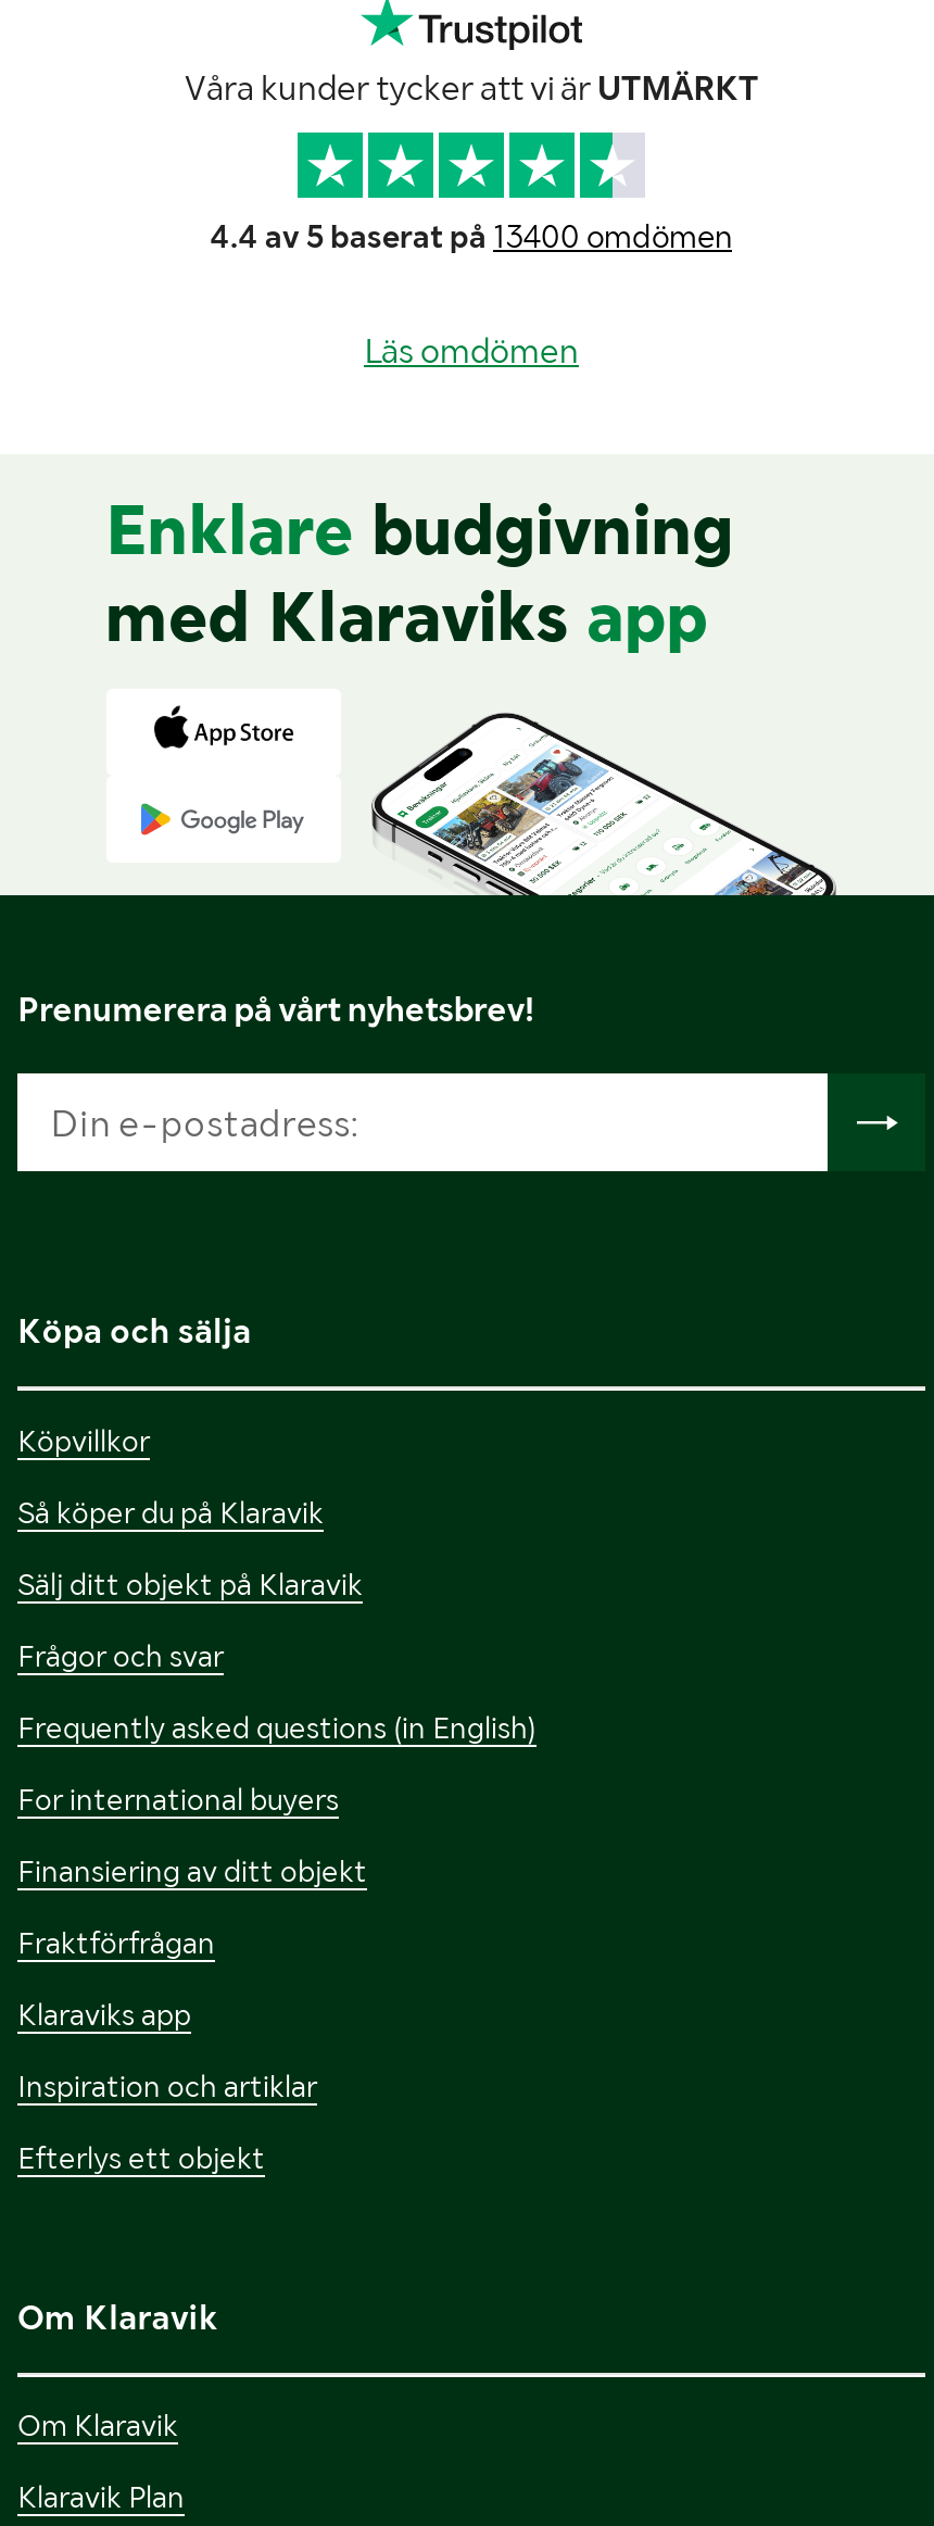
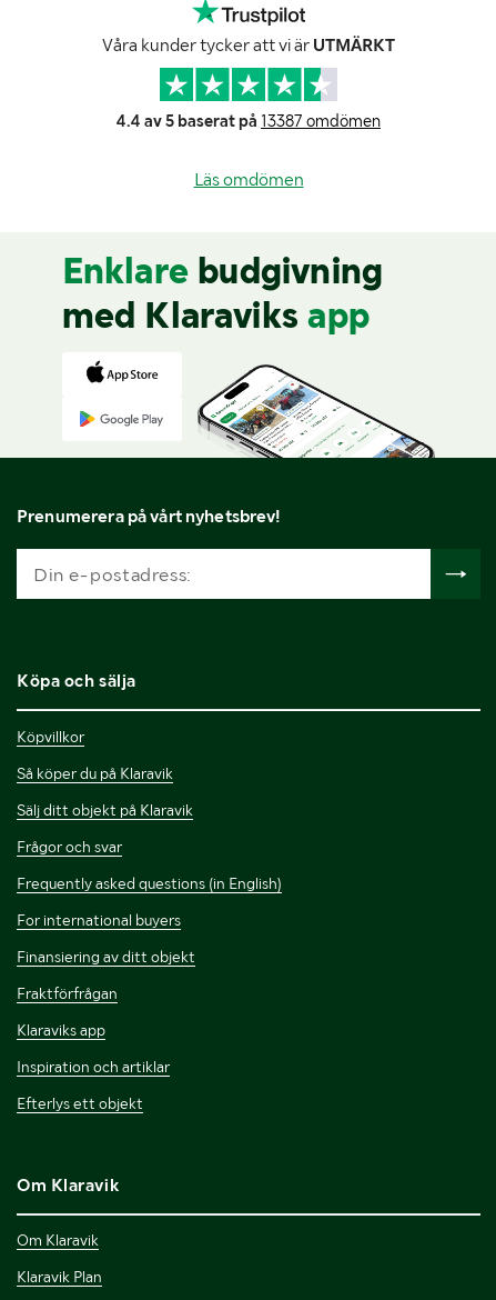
- 4.4 av 5 baserat på 13400 omdömen
+ 4.4 av 5 baserat på 13387 omdömen
